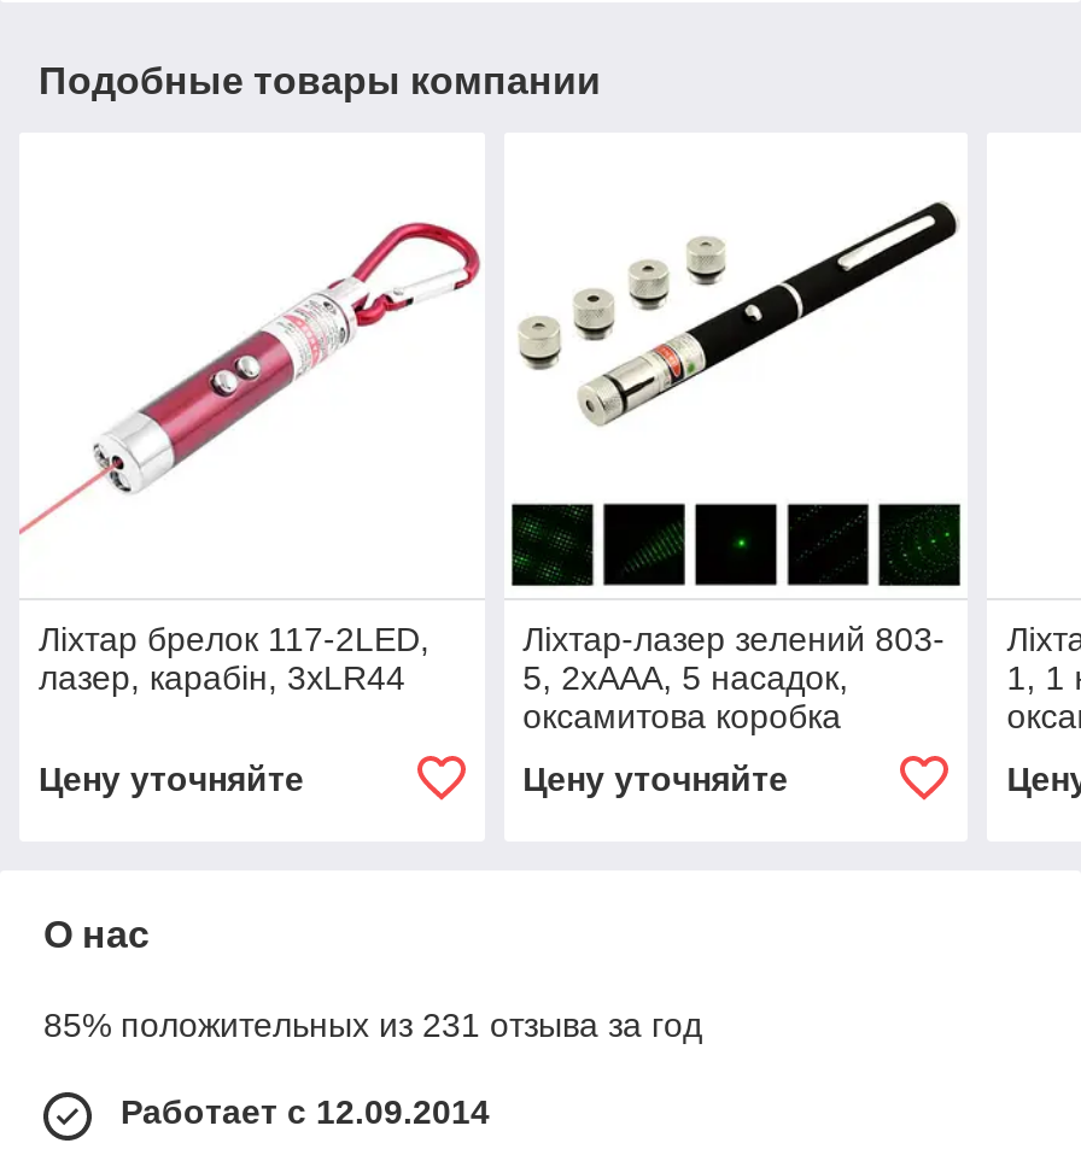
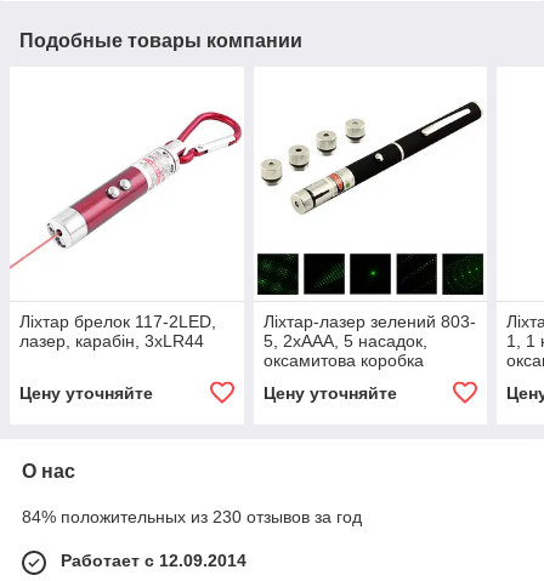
- 85% положительных из 231 отзыва за год
+ 84% положительных из 230 отзывов за год
